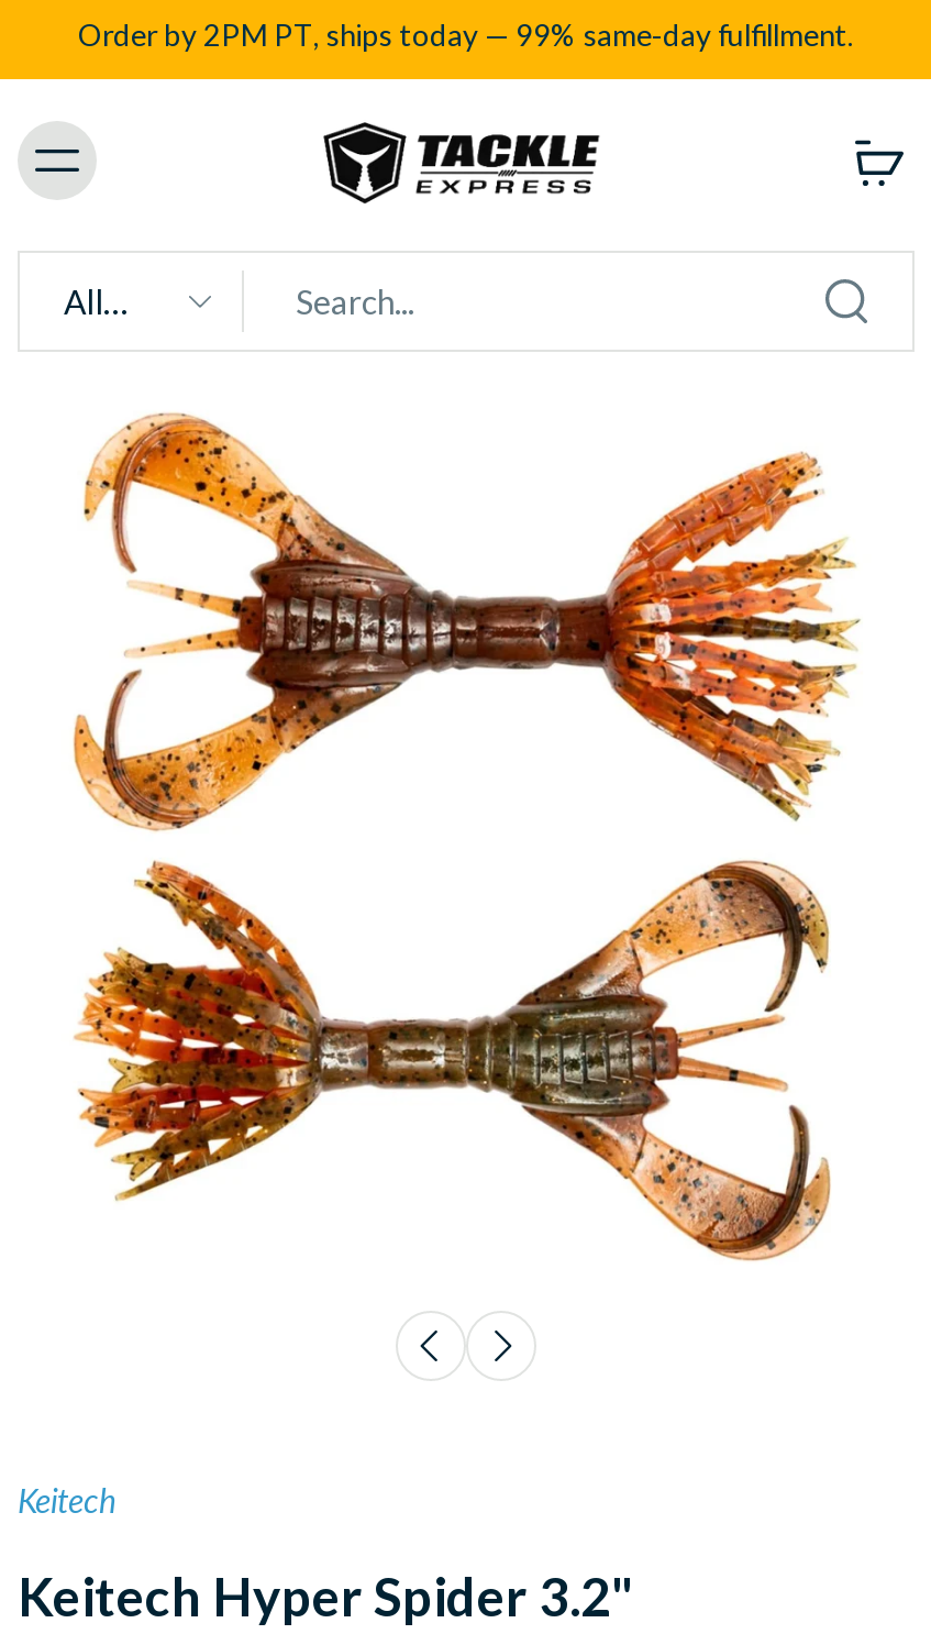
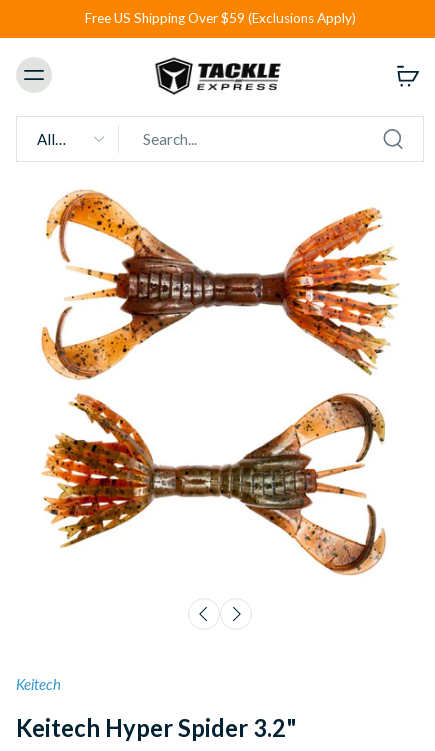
- Order by 2PM PT, ships today — 99% same-day fulfillment.
+ Free US Shipping Over $59 (Exclusions Apply)
